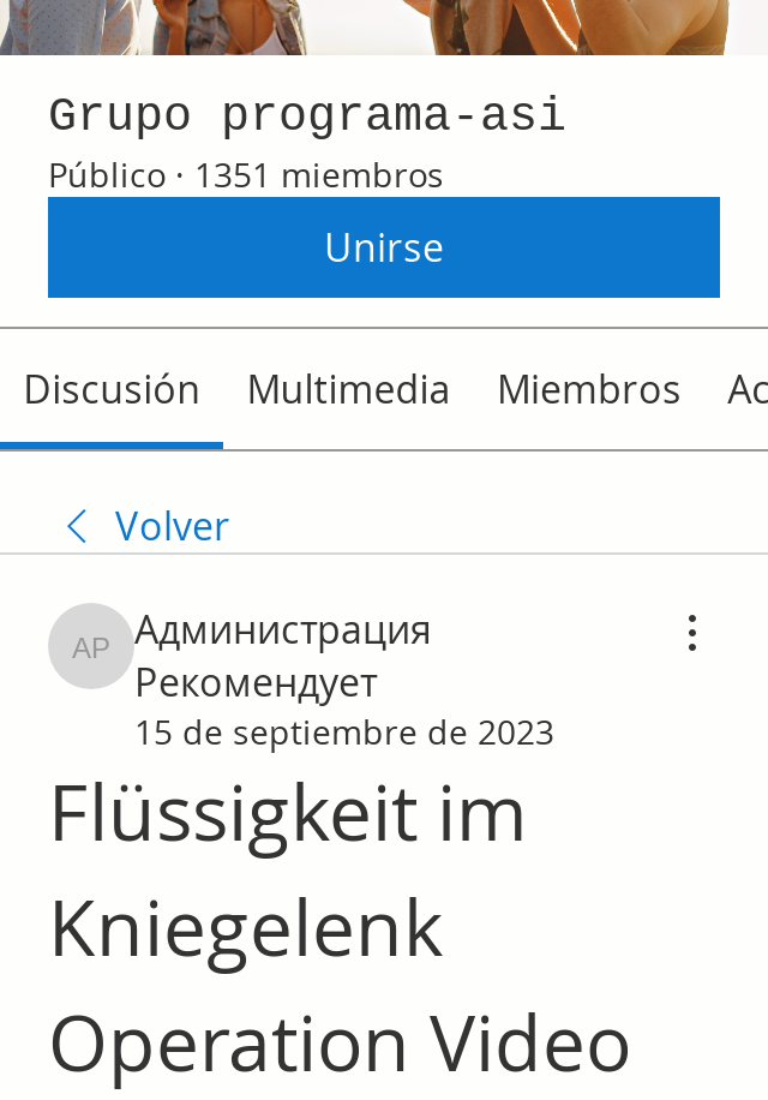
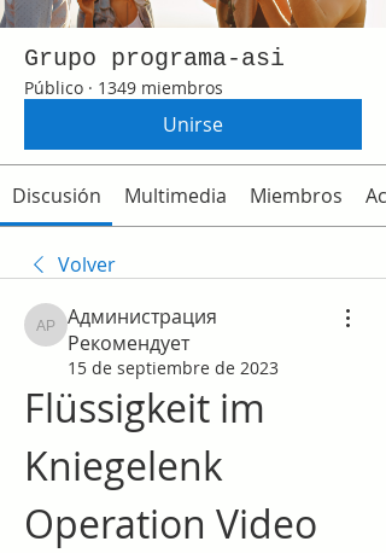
- Público · 1351 miembros
+ Público · 1349 miembros
